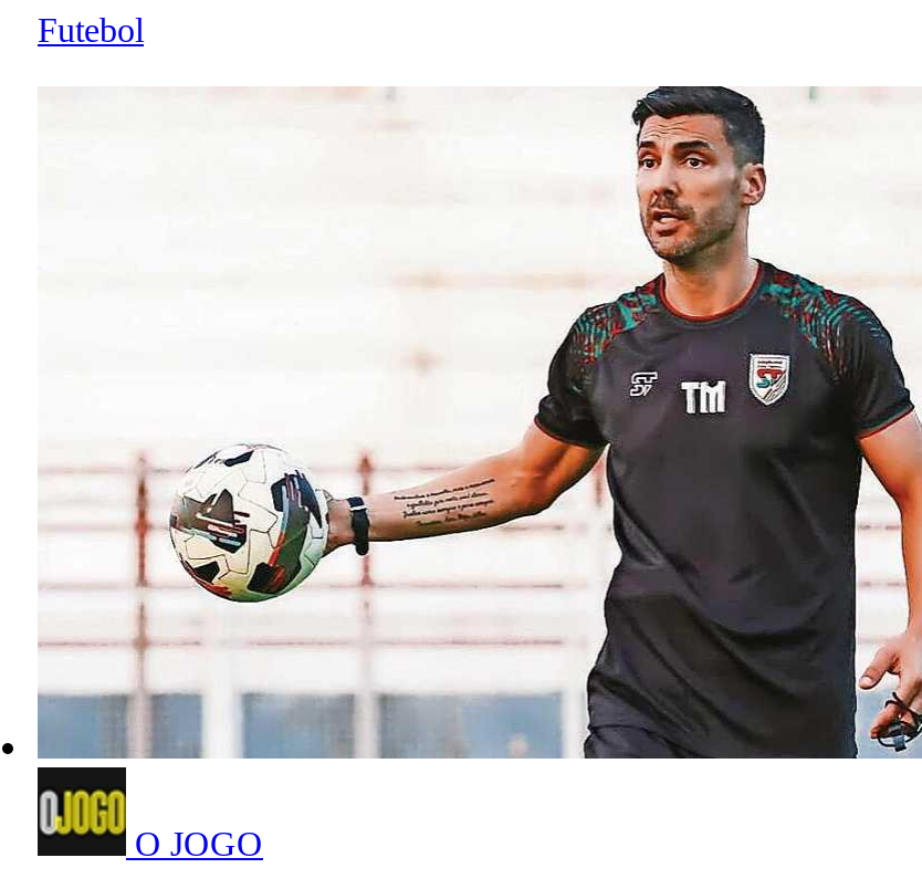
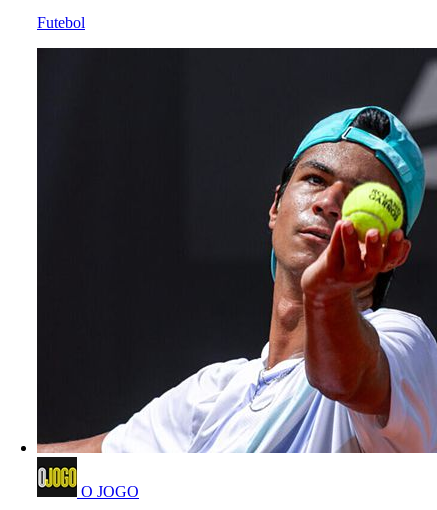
- [image]
+ [image]
